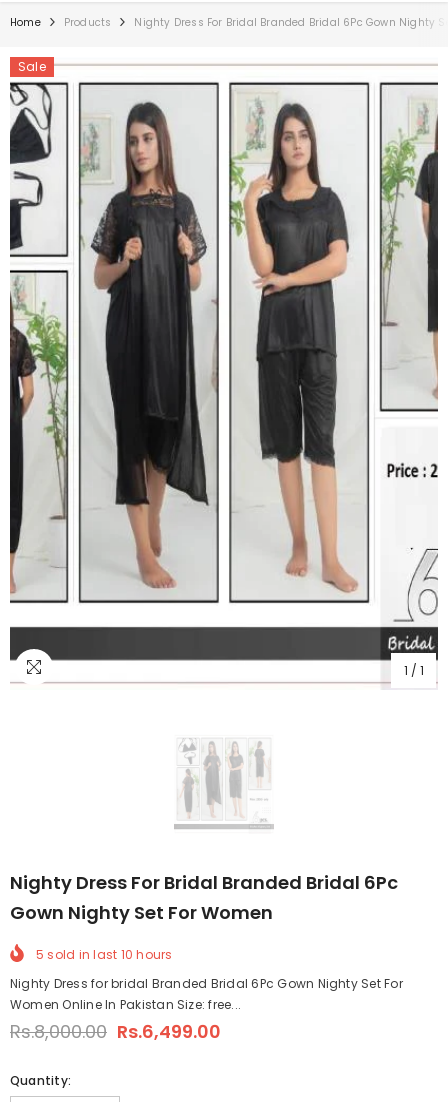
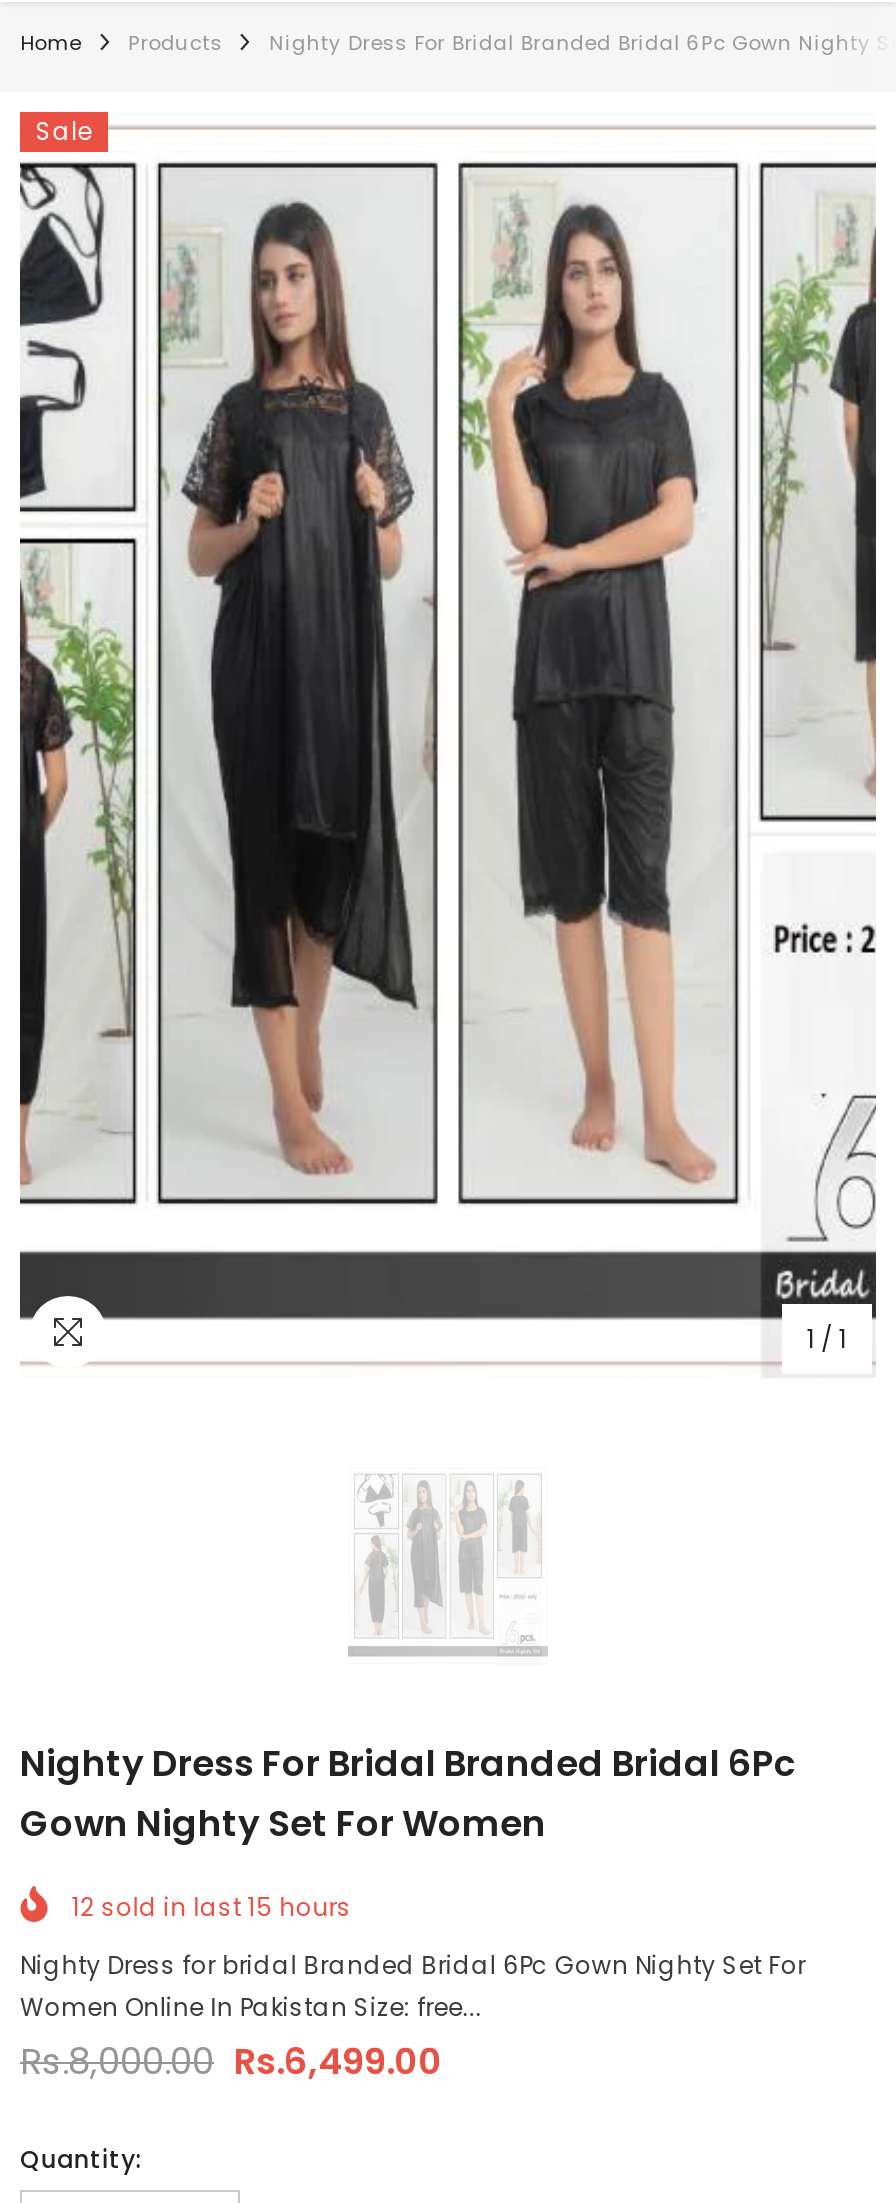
- 5 sold in last 10 hours
+ 12 sold in last 15 hours
